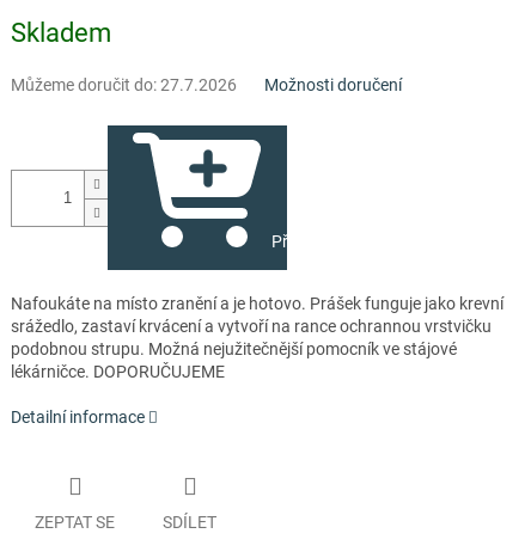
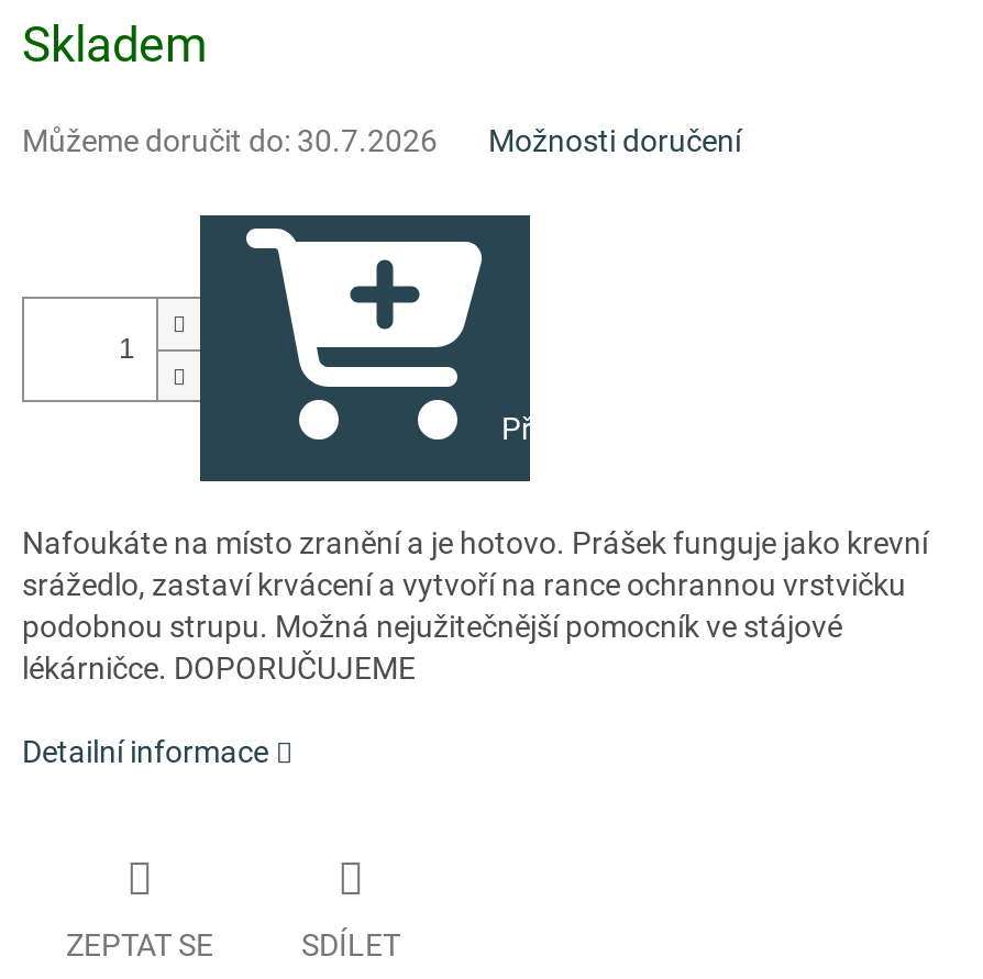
- Můžeme doručit do: 27.7.2026
+ Můžeme doručit do: 30.7.2026
